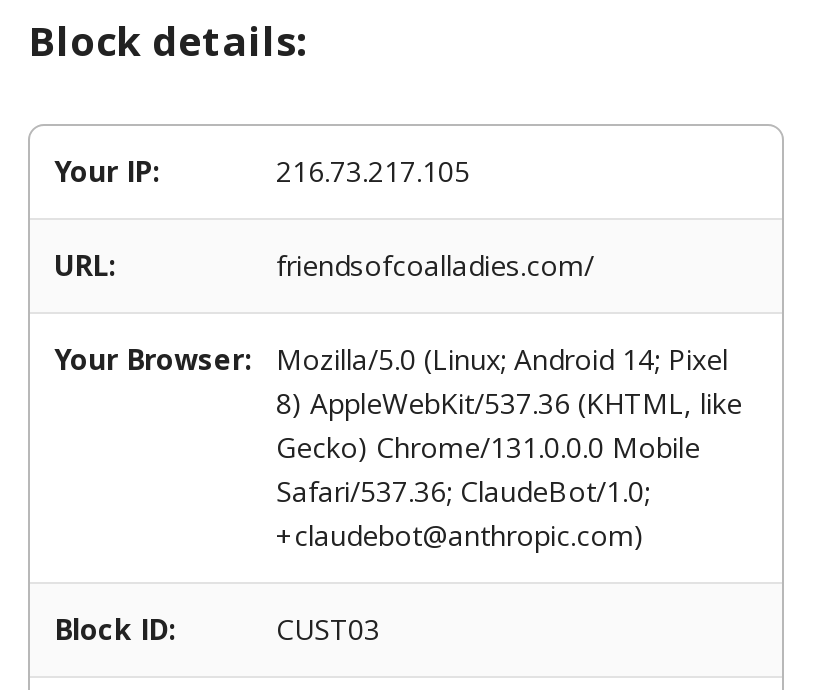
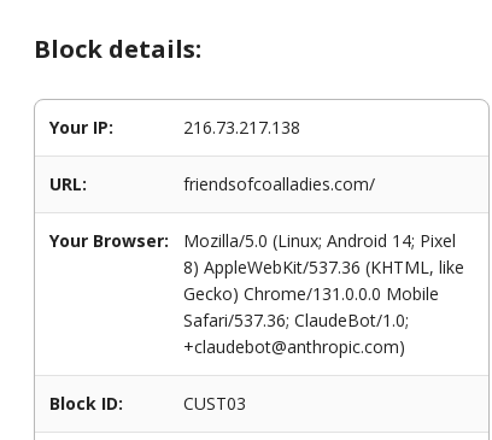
- 216.73.217.105
+ 216.73.217.138
